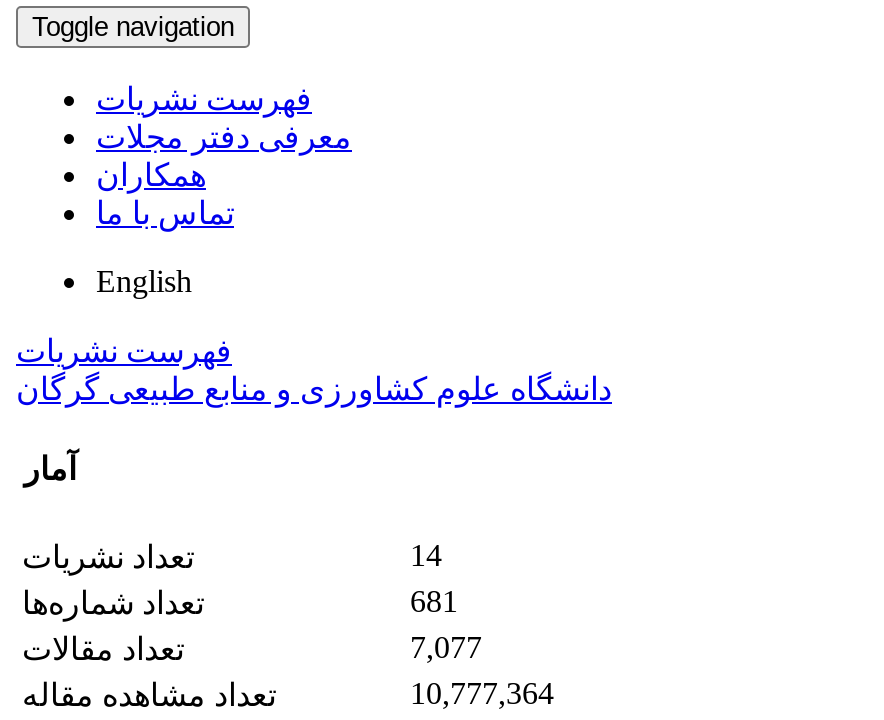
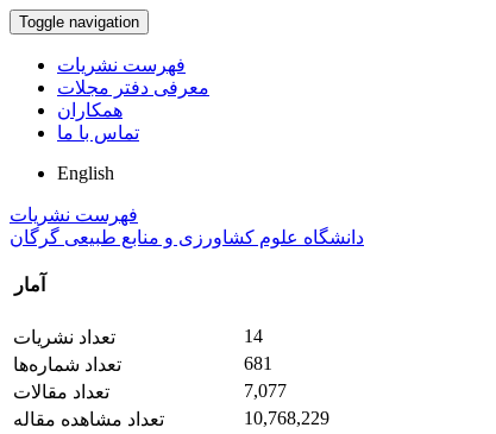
- 10,777,364
+ 10,768,229
